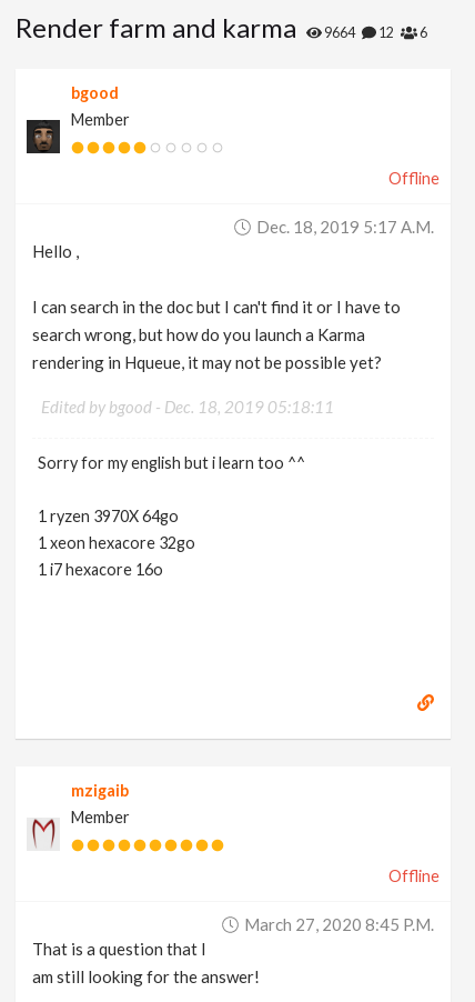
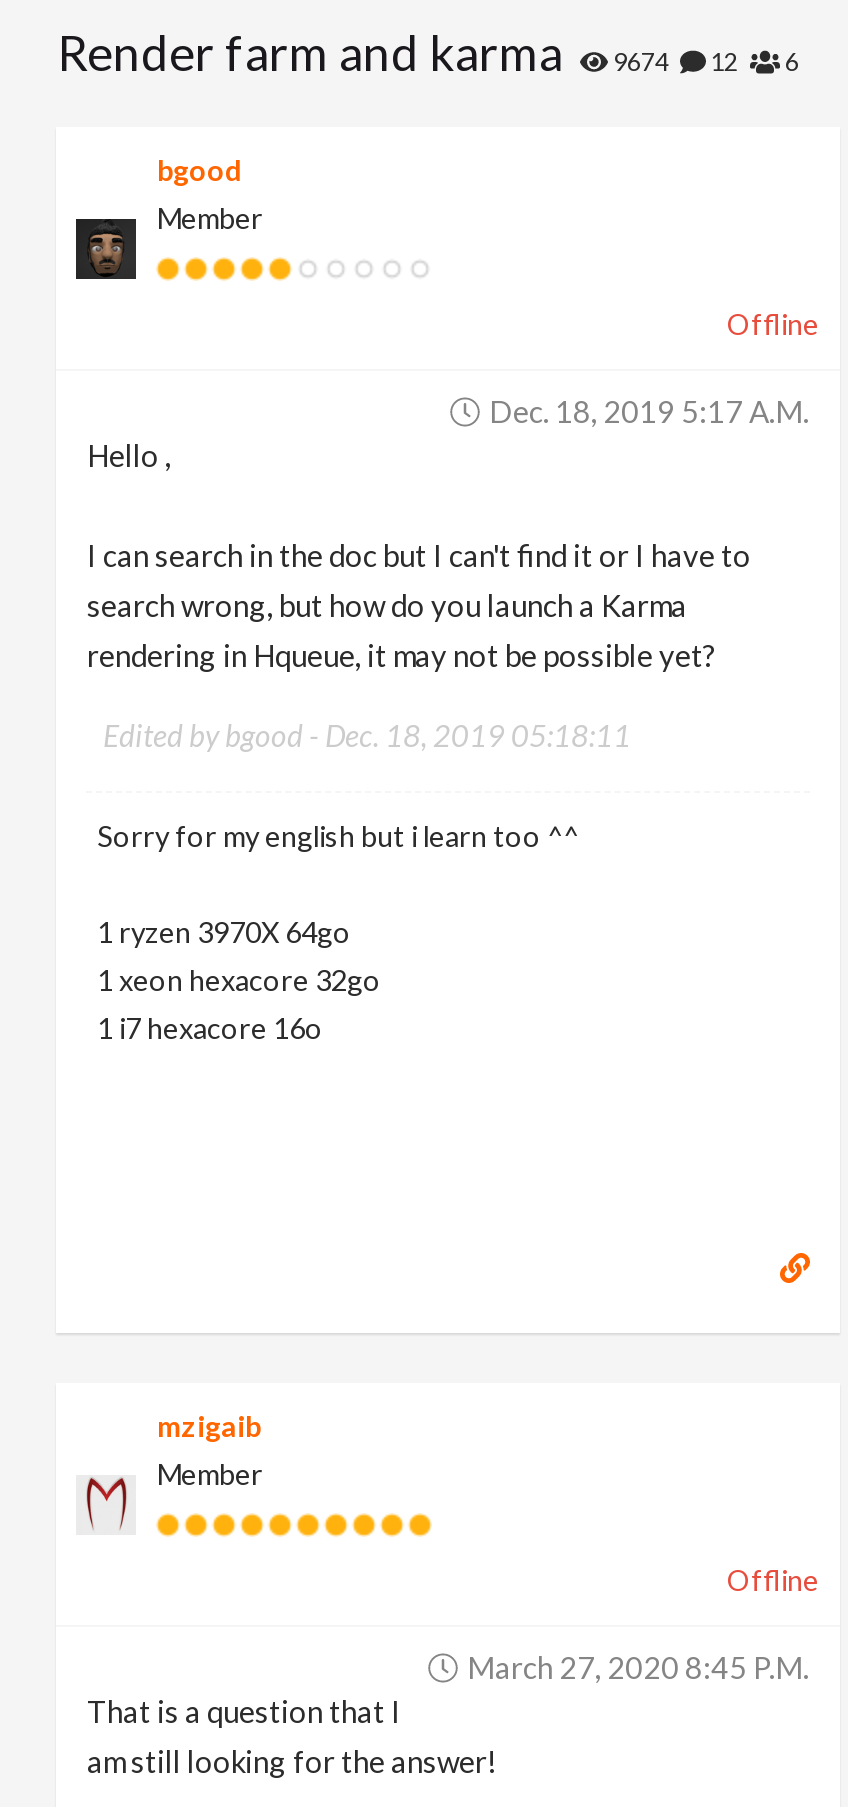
- 9664
+ 9674
